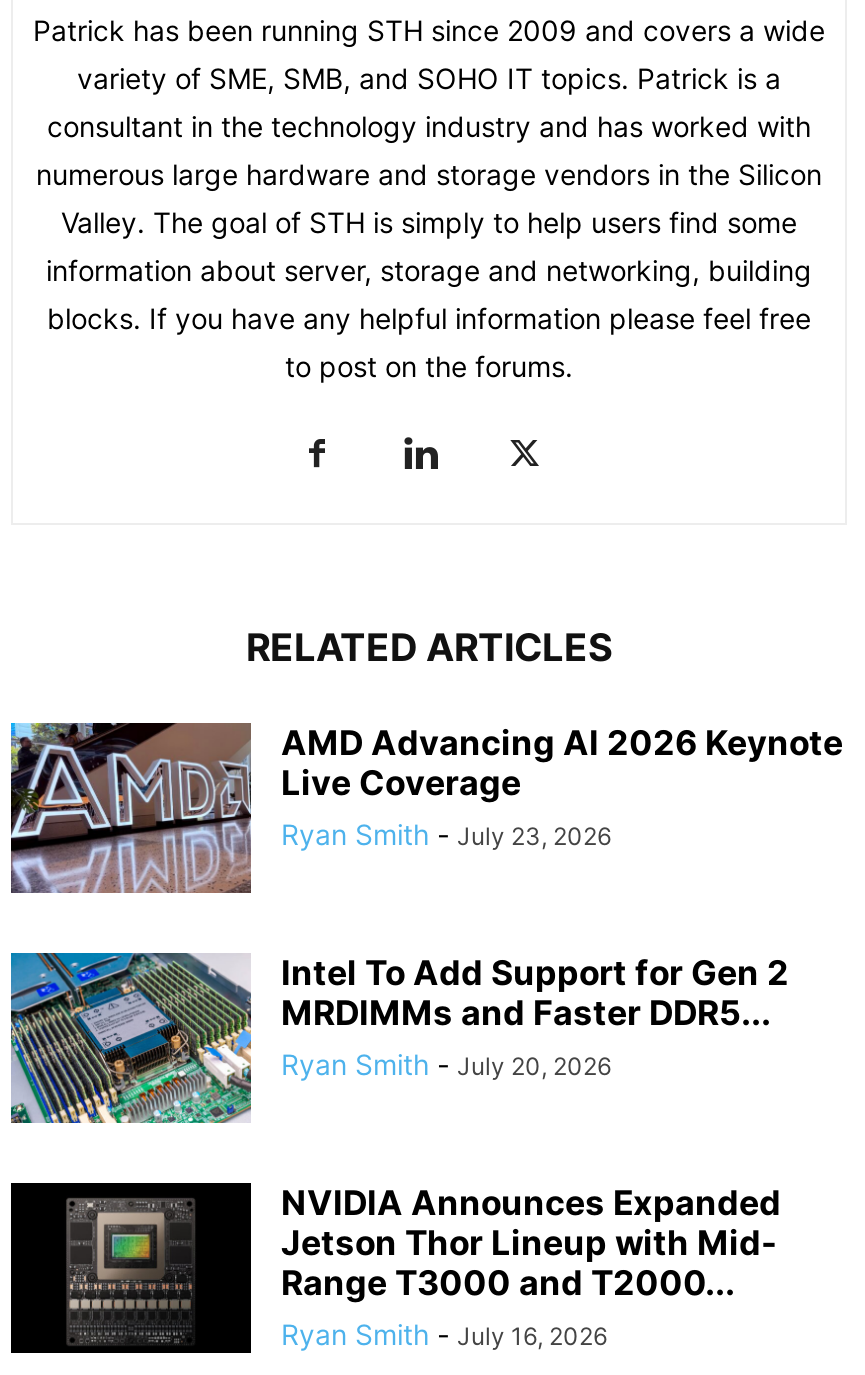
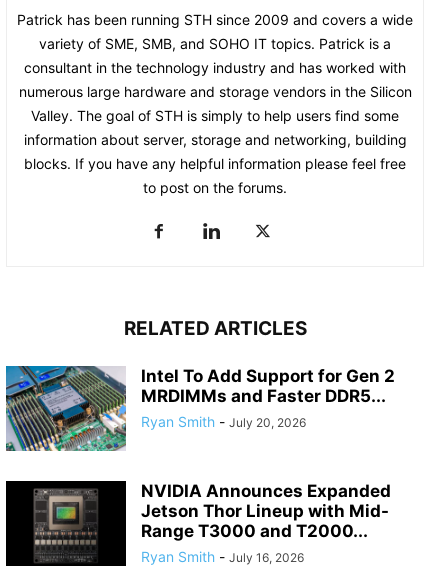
- [image]
- AMD Advancing AI 2026 Keynote
- Live Coverage
- Ryan Smith - July 23, 2026
